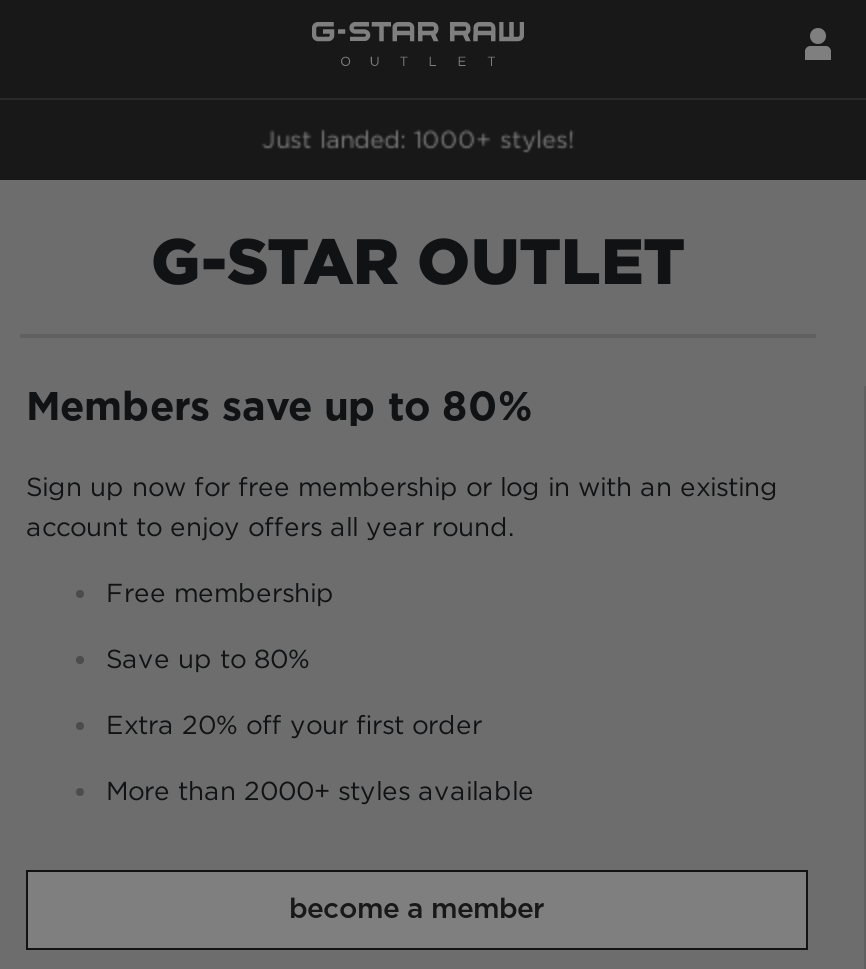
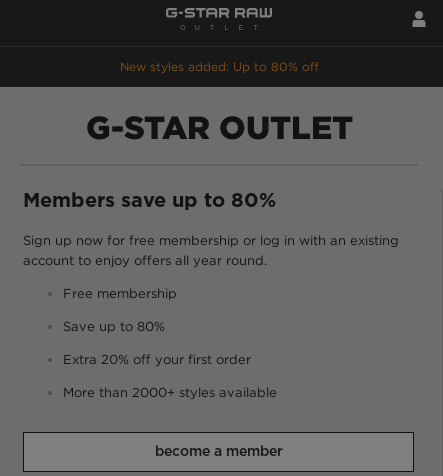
- Just landed: 1000+ styles!
+ New styles added: Up to 80% off
